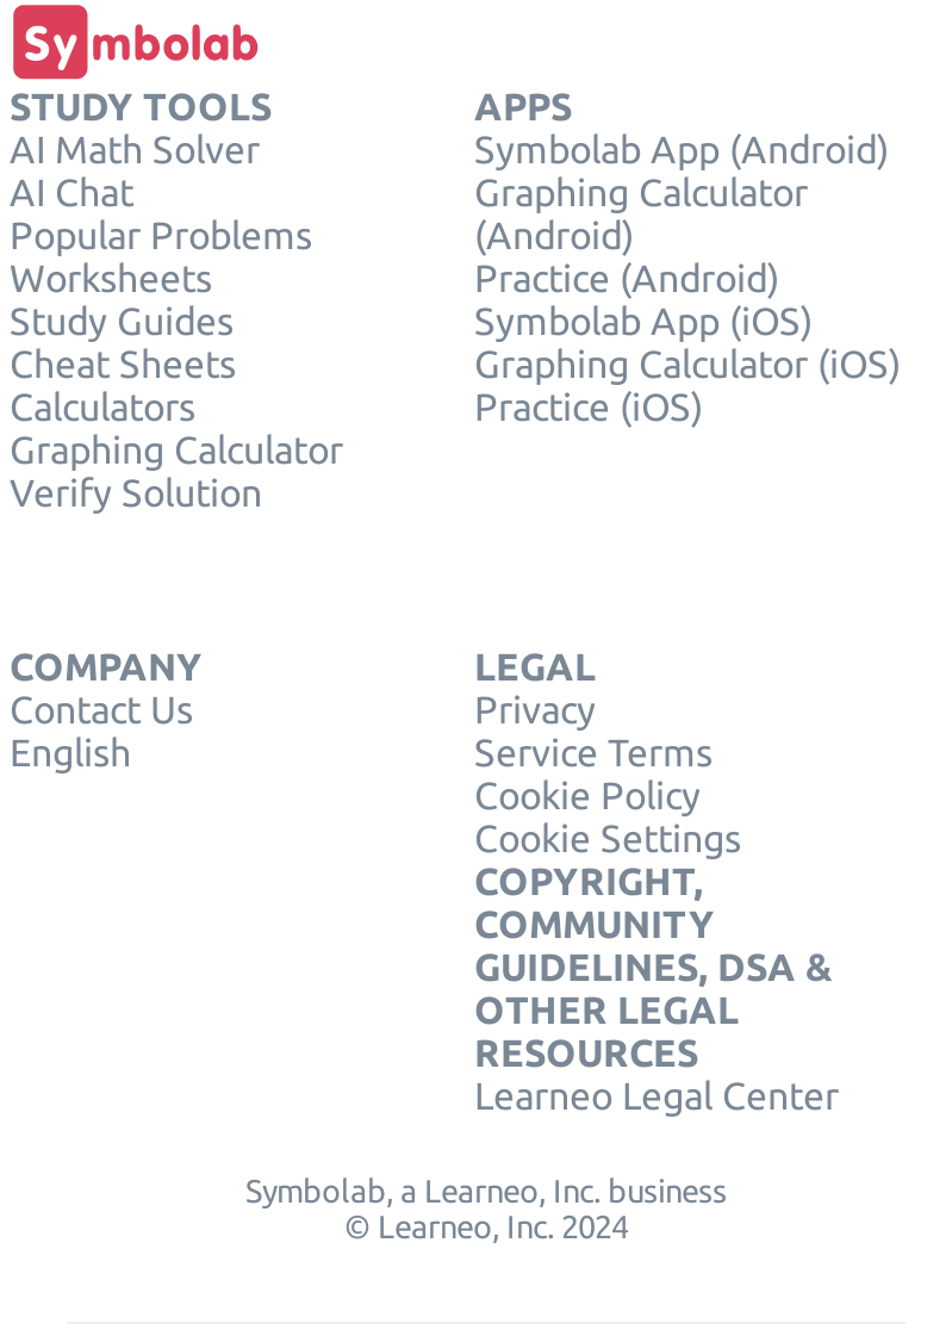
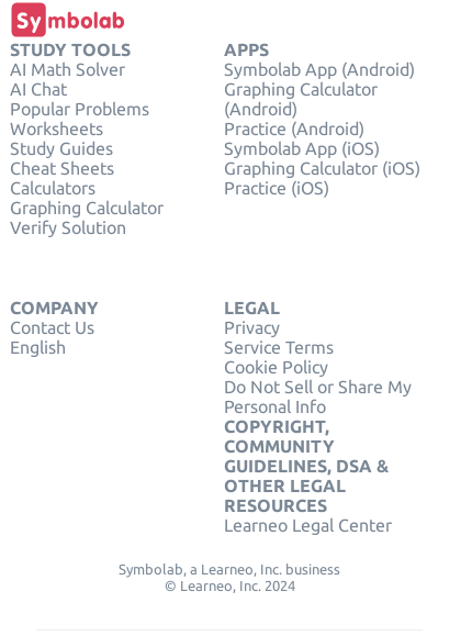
- Cookie Settings
+ Do Not Sell or Share My
+ Personal Info
